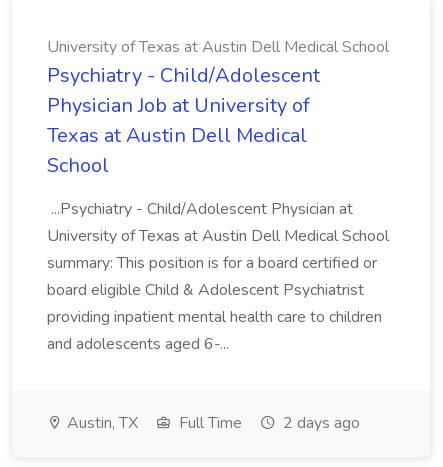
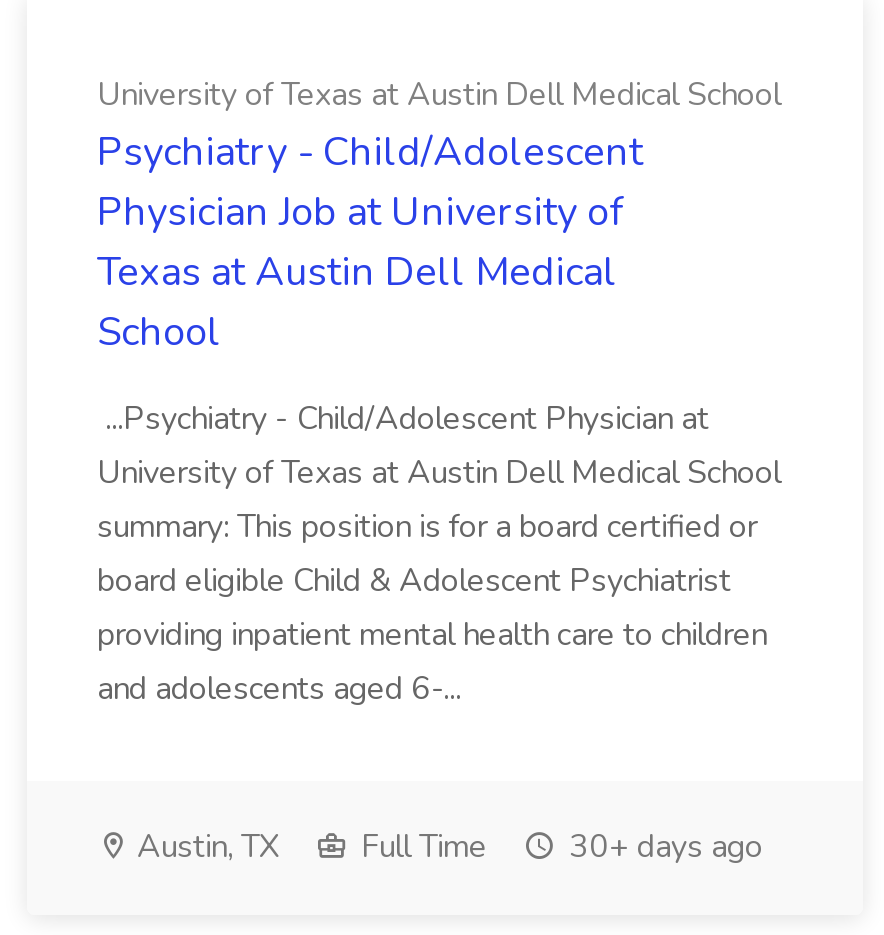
- Austin, TX Full Time 2 days ago
+ Austin, TX Full Time 30+ days ago
